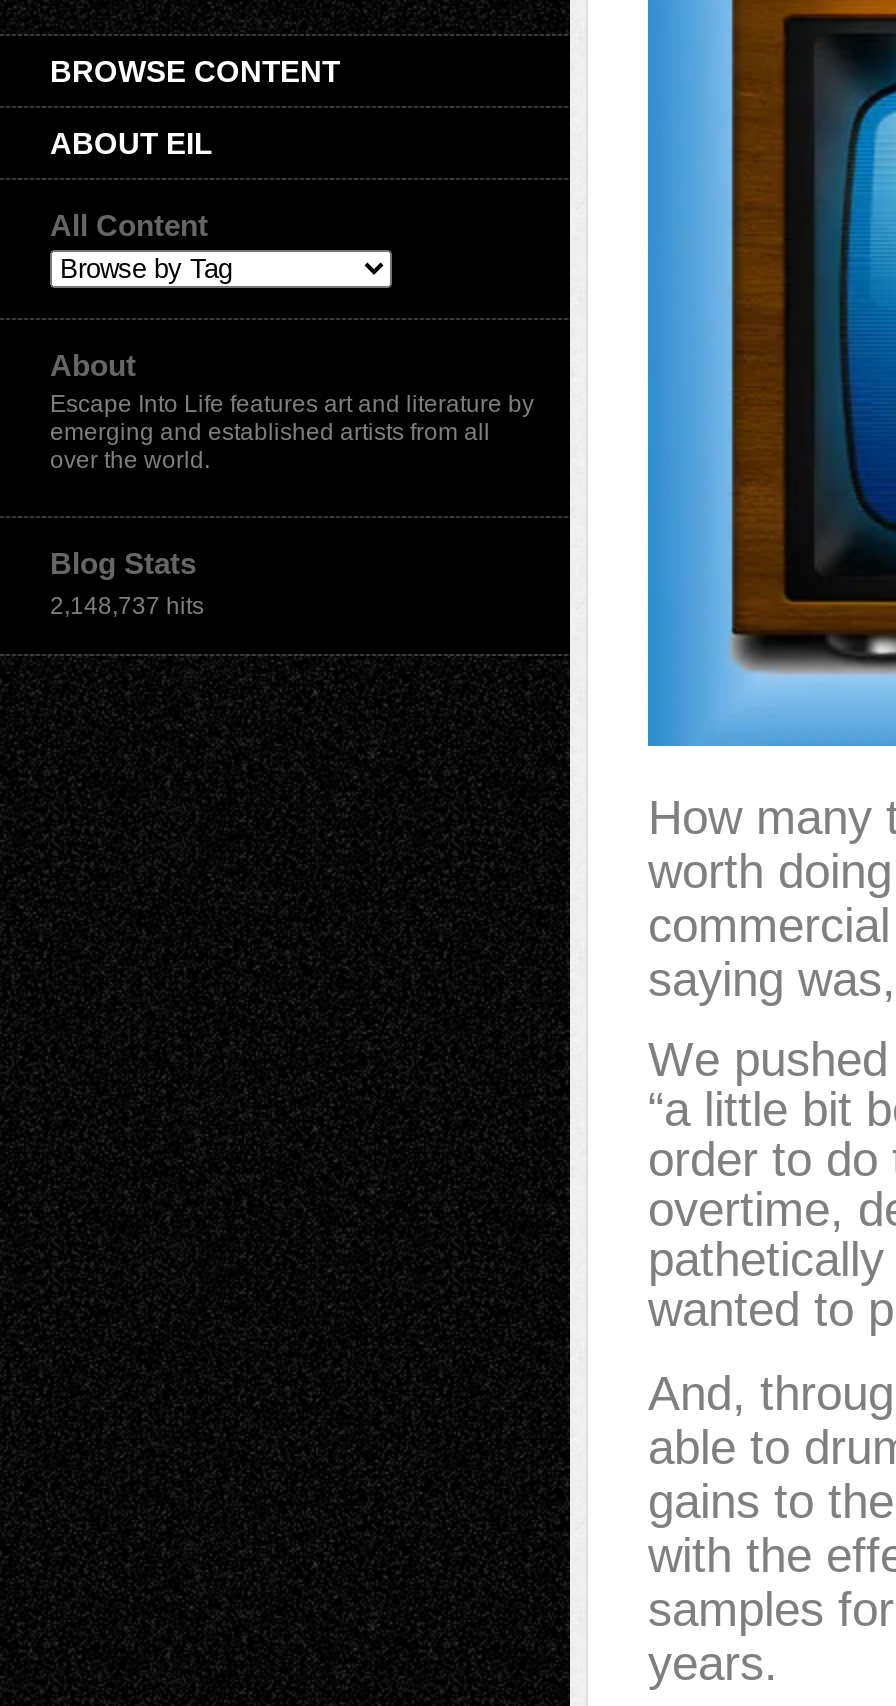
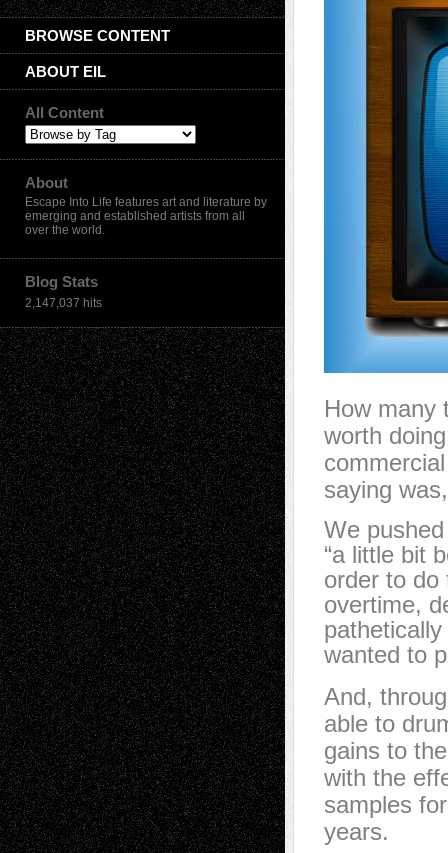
- 2,148,737 hits
+ 2,147,037 hits
